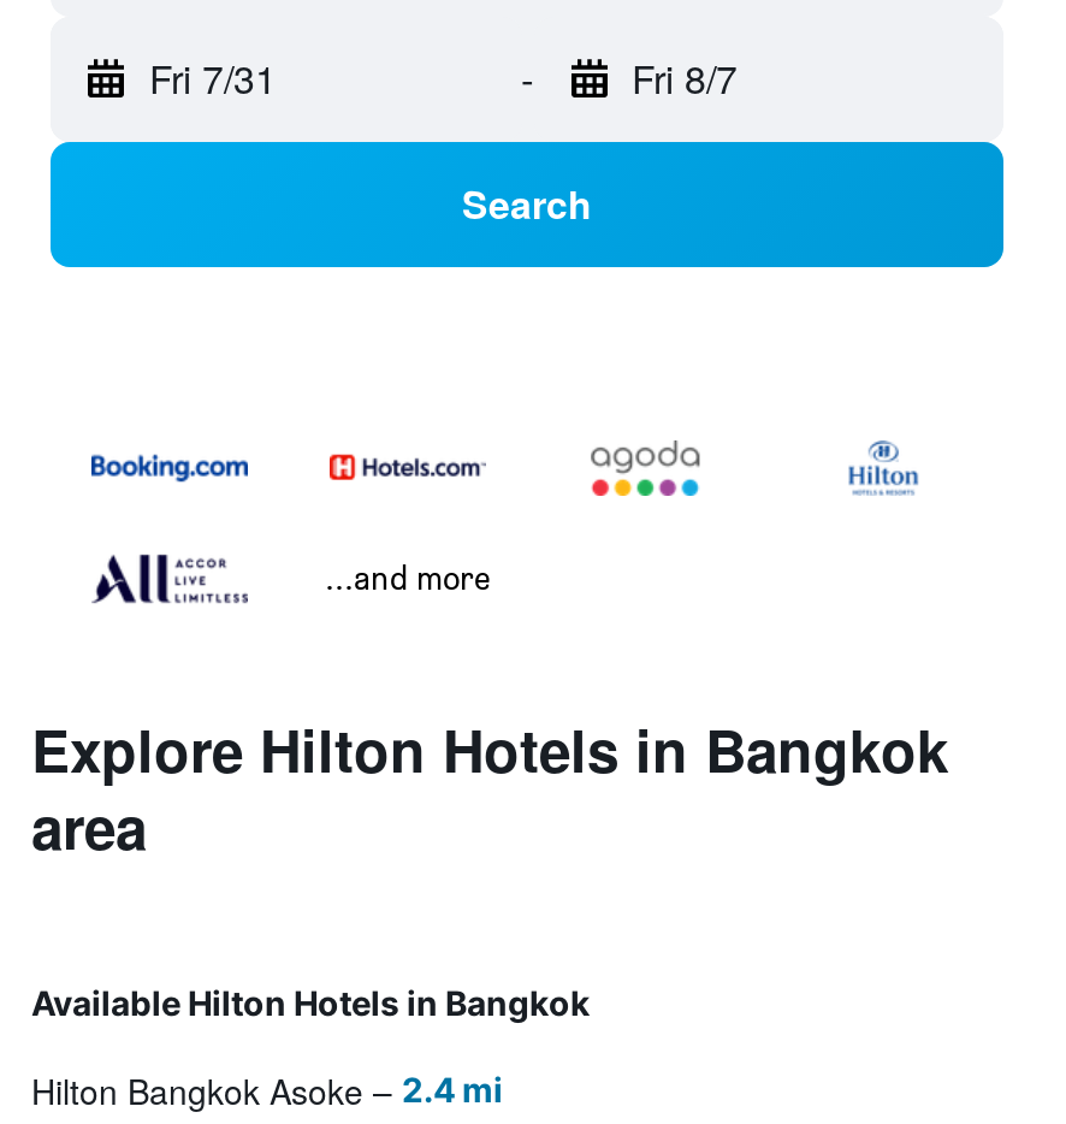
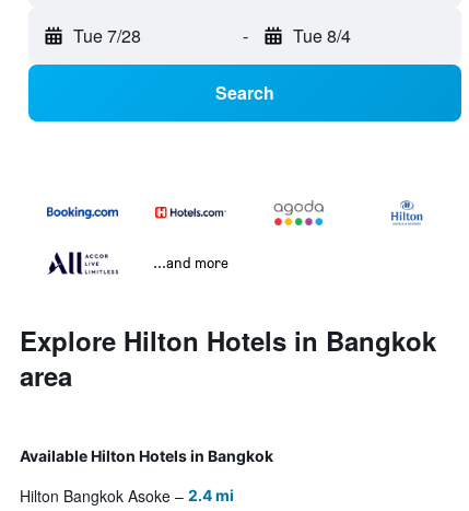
- Fri 7/31
+ Tue 7/28

- Fri 8/7
+ Tue 8/4
